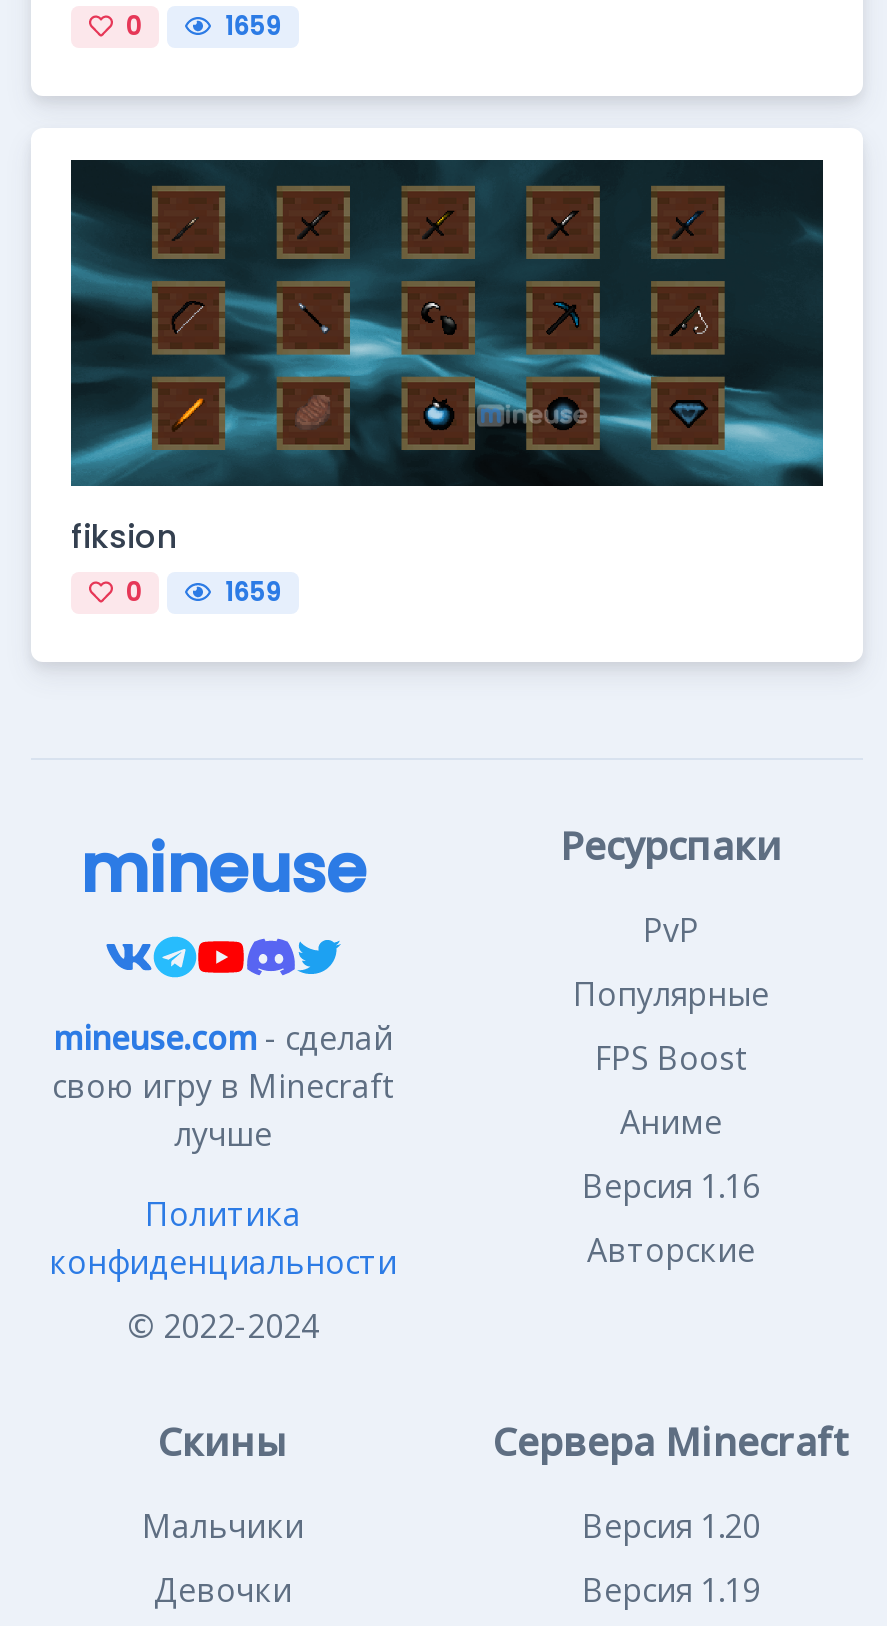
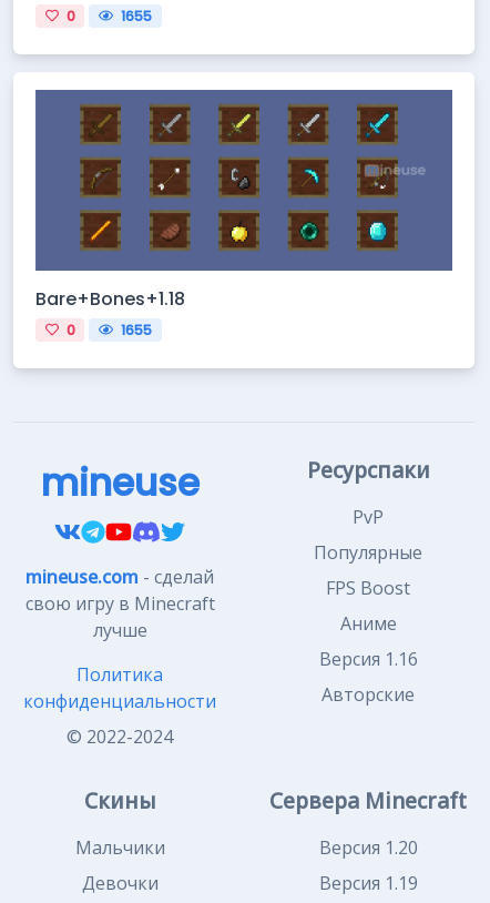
- 1659
+ 1655

- [image]
- fiksion
+ [image]
+ Bare+Bones+1.18

- 1659
+ 1655
